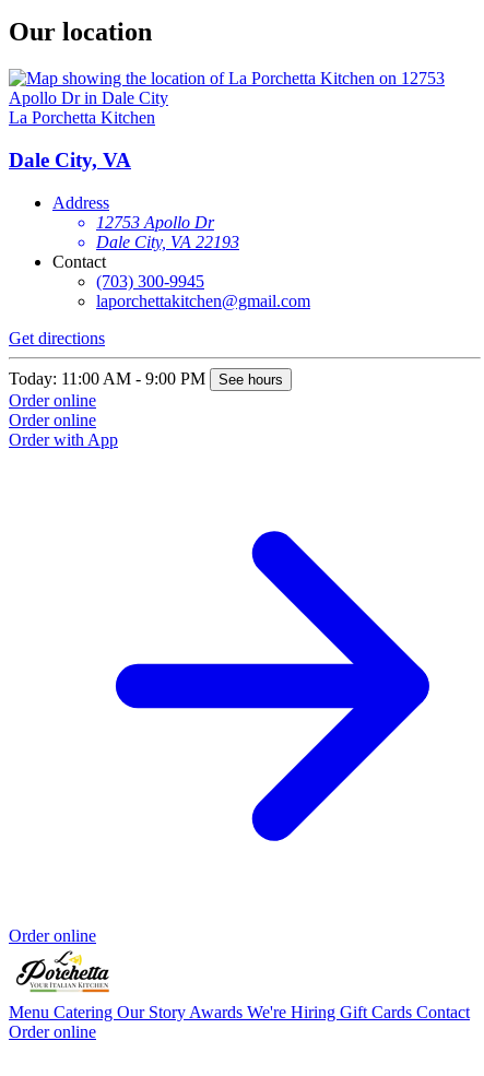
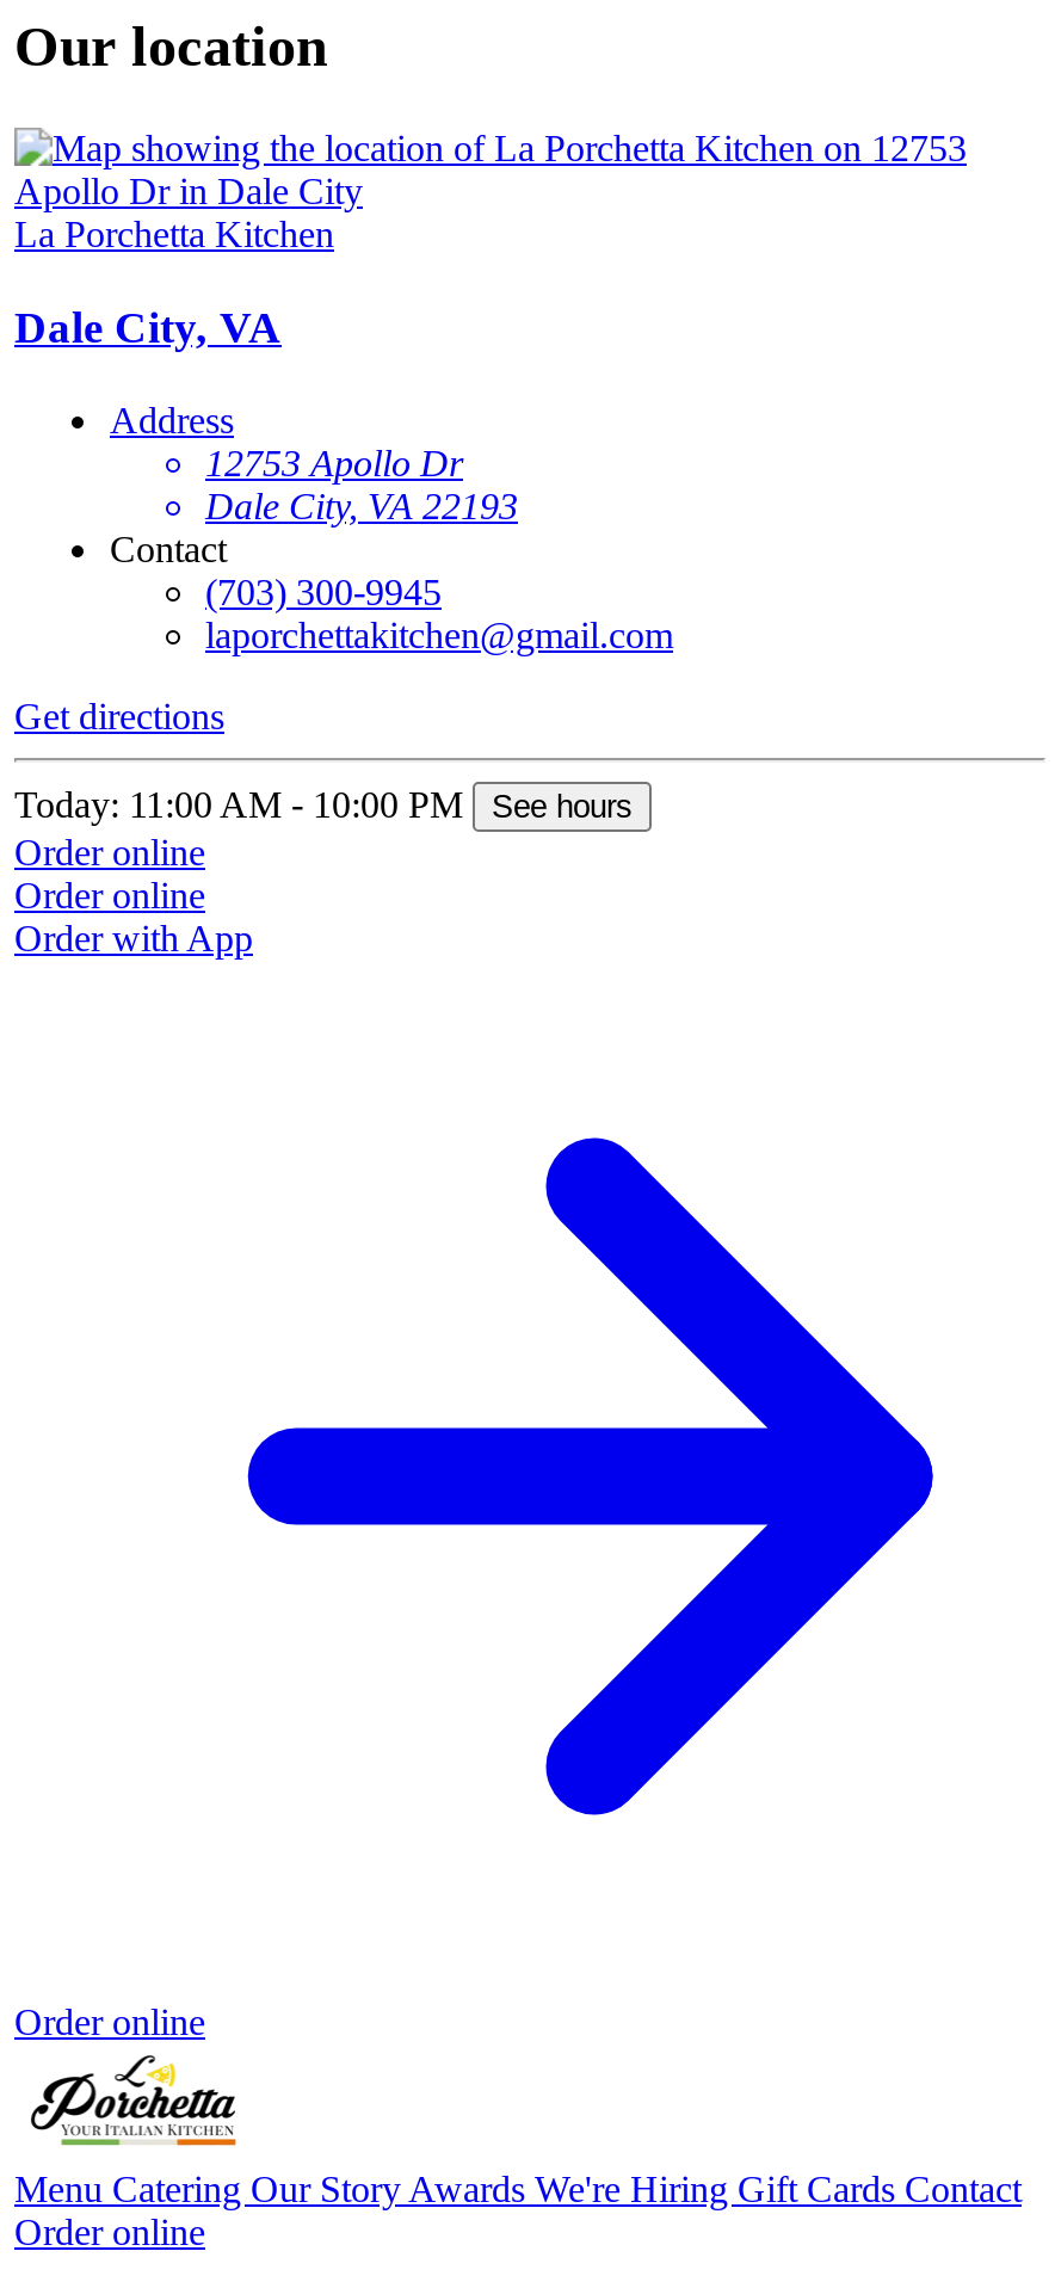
- Today: 11:00 AM - 9:00 PM See hours
+ Today: 11:00 AM - 10:00 PM See hours
